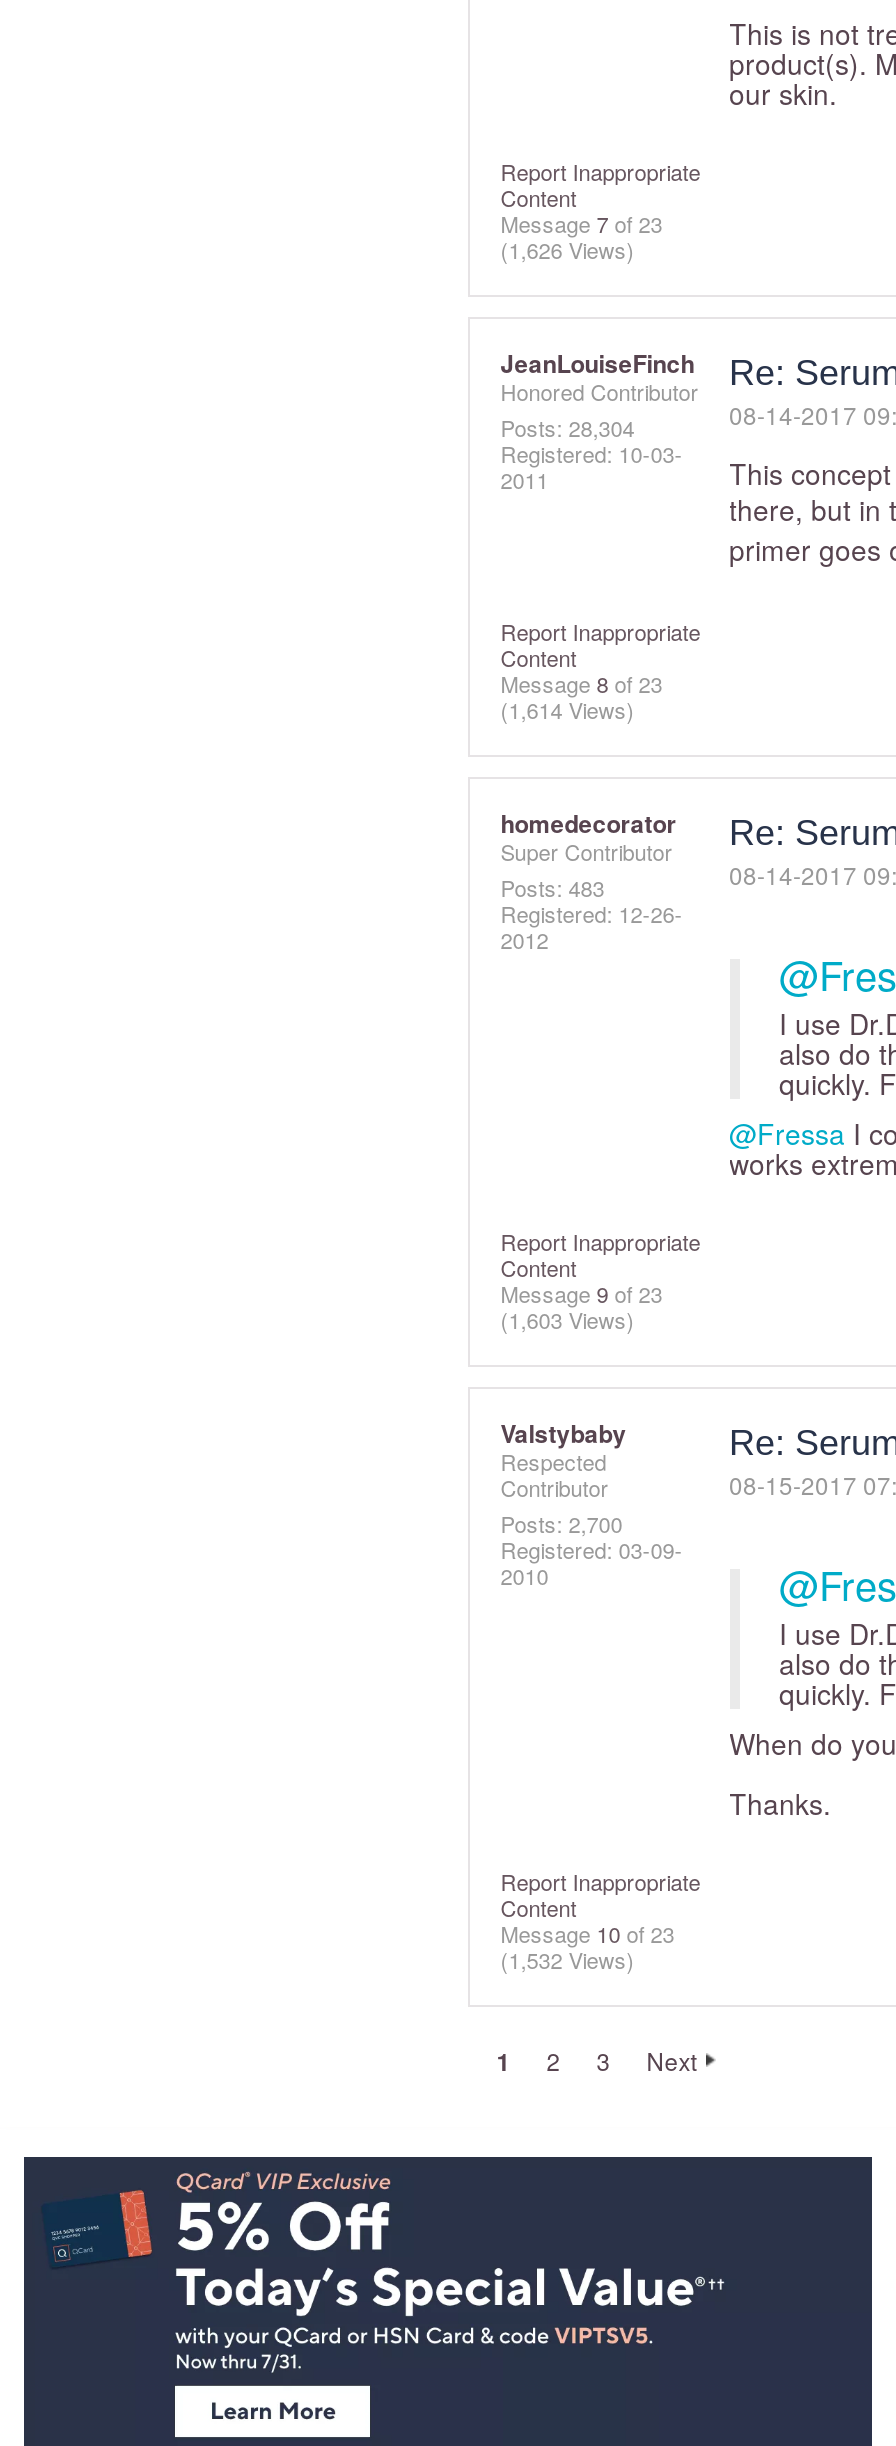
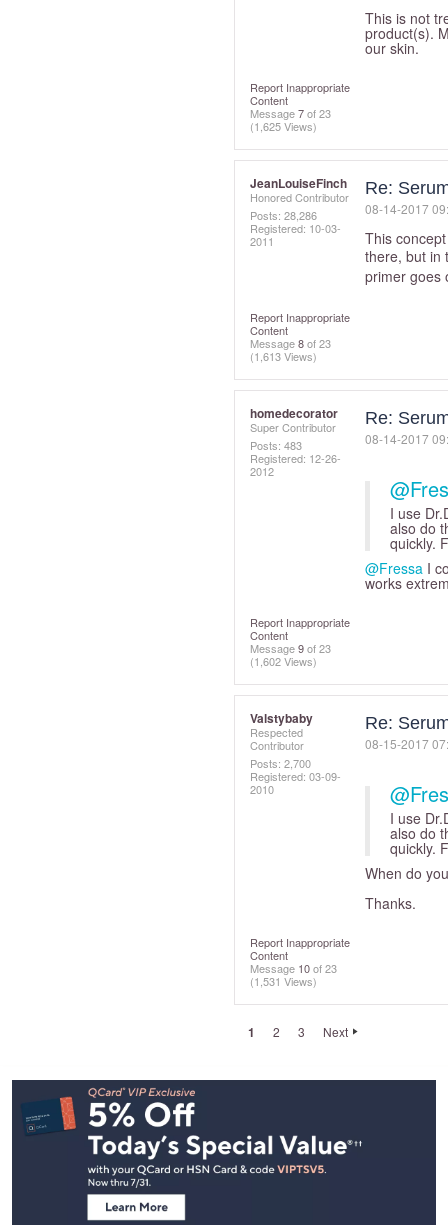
- (1,626 Views)
+ (1,625 Views)

- Posts: 28,304
+ Posts: 28,286

- (1,614 Views)
+ (1,613 Views)

- (1,603 Views)
+ (1,602 Views)

- (1,532 Views)
+ (1,531 Views)
